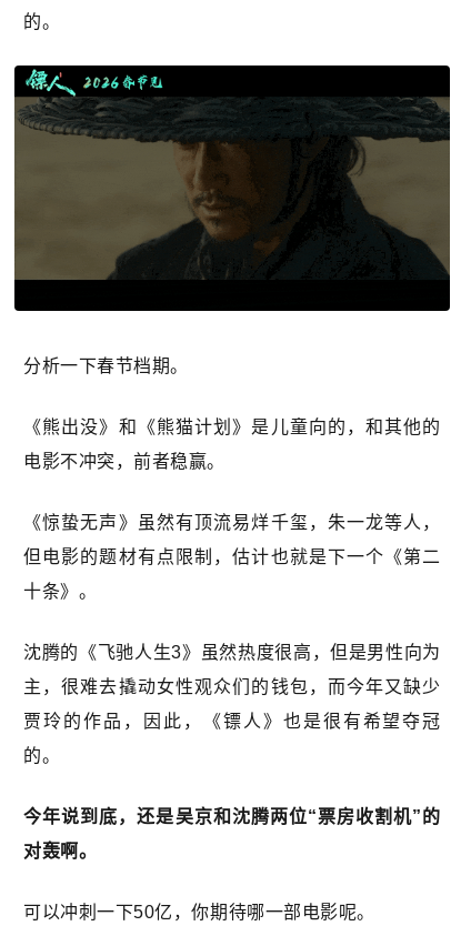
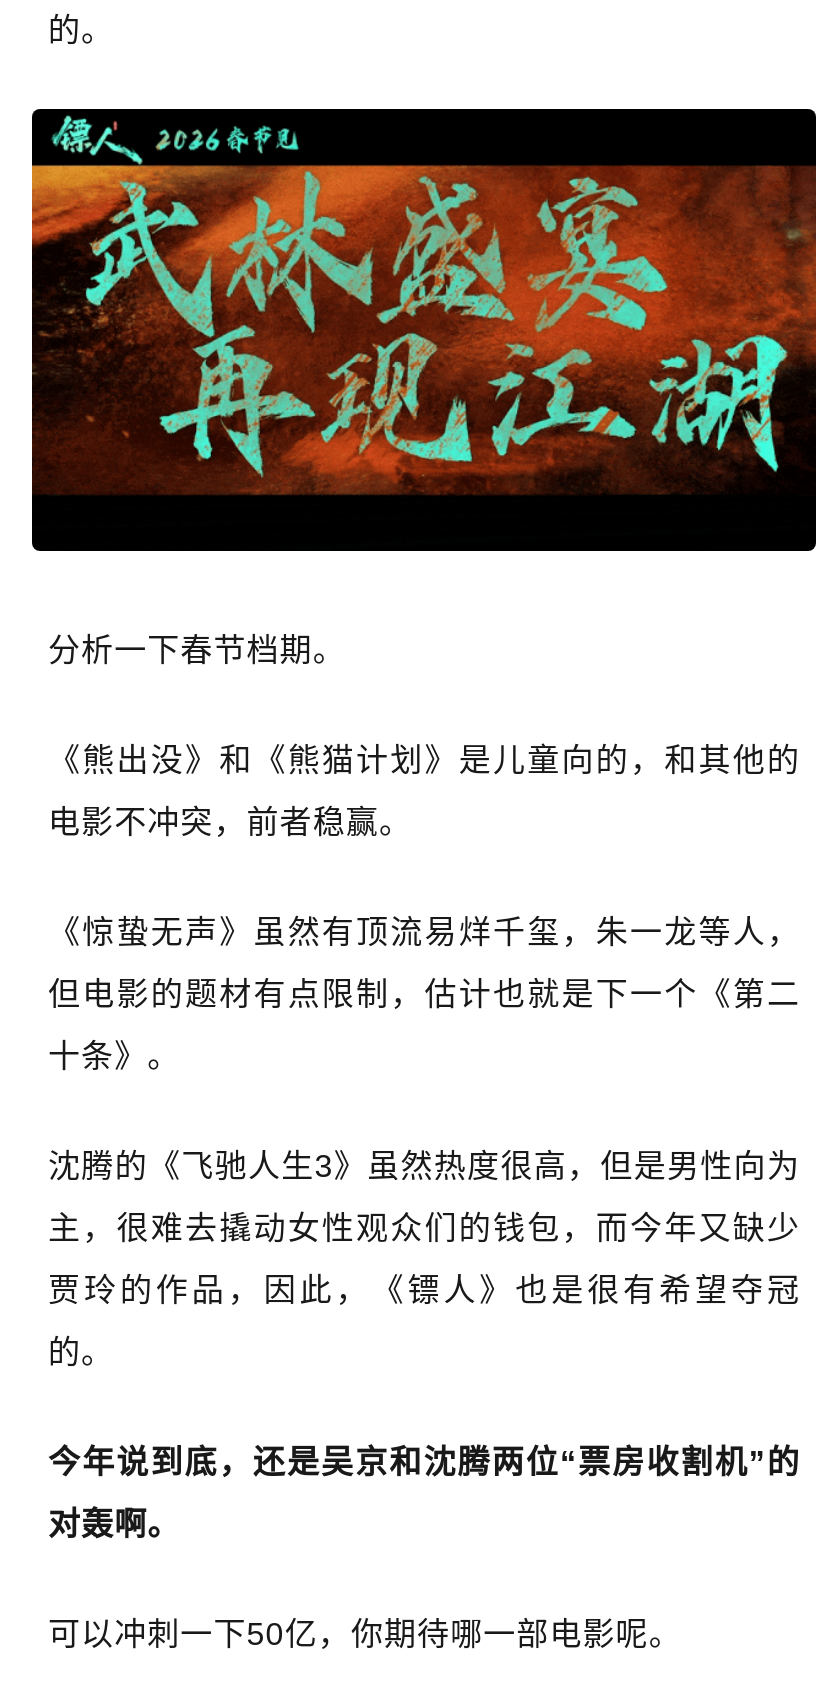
- [image]
+ [image]
